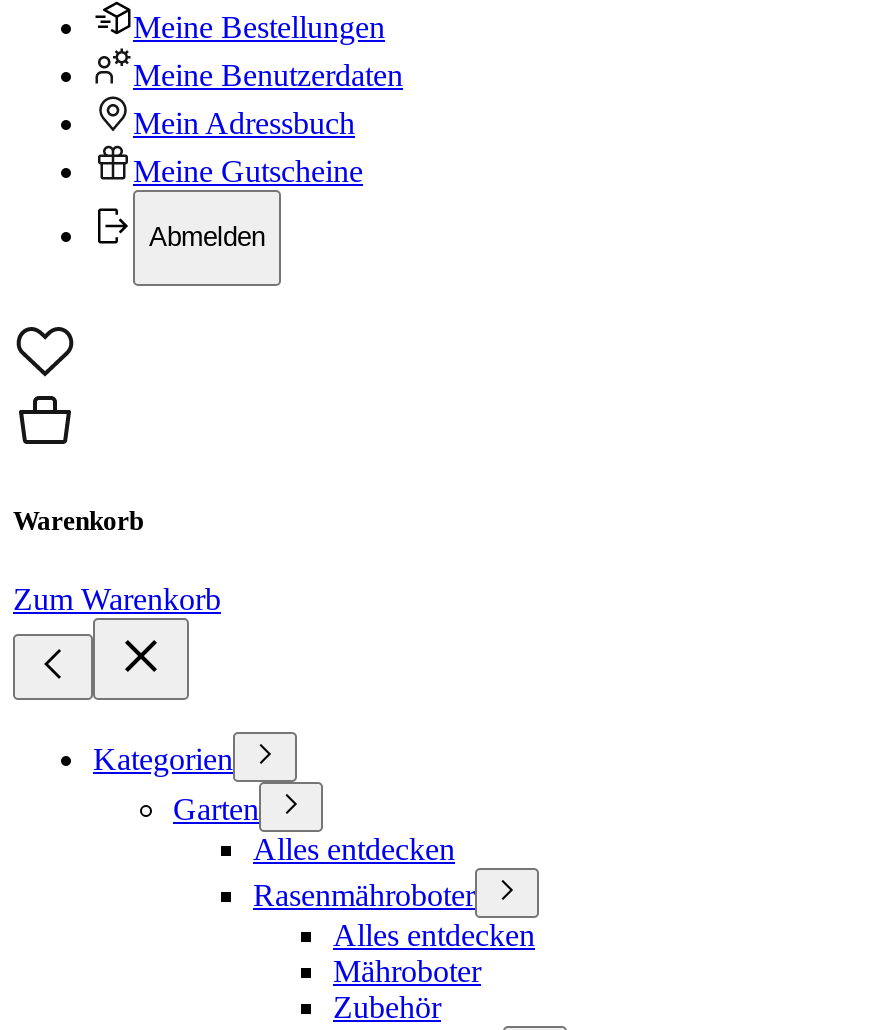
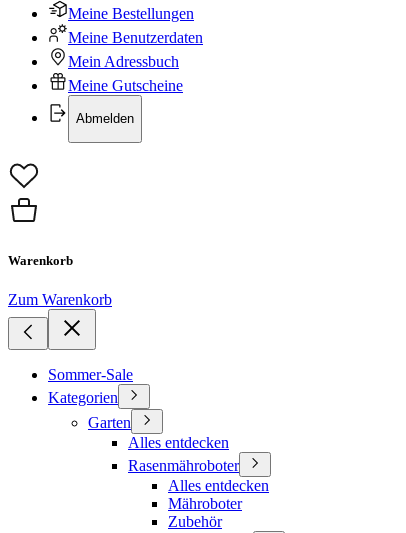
+ Sommer-Sale
